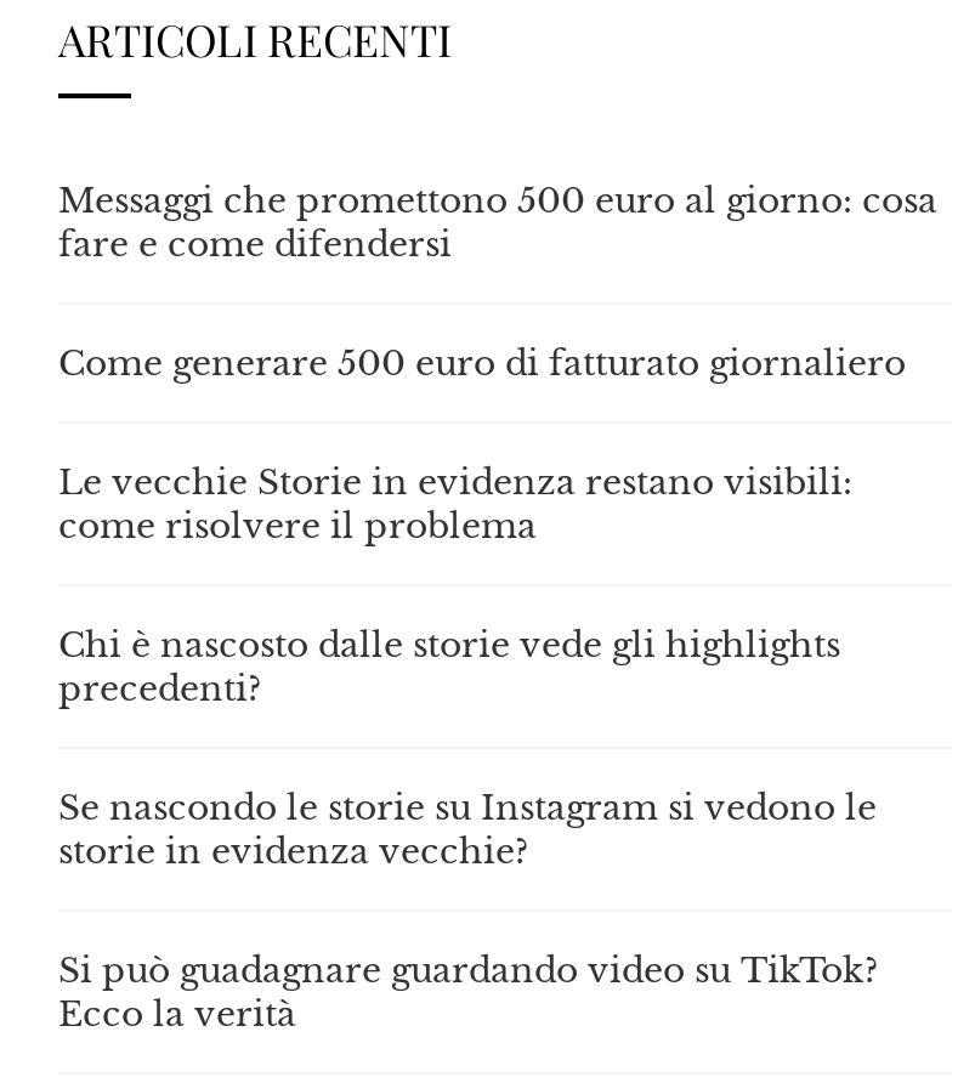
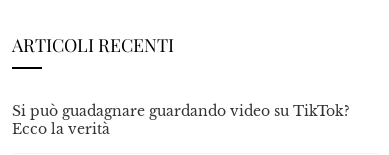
- Messaggi che promettono 500 euro al giorno: cosa
- fare e come difendersi
- Come generare 500 euro di fatturato giornaliero
- Le vecchie Storie in evidenza restano visibili:
- come risolvere il problema
- Chi è nascosto dalle storie vede gli highlights
- precedenti?
- Se nascondo le storie su Instagram si vedono le
- storie in evidenza vecchie?
